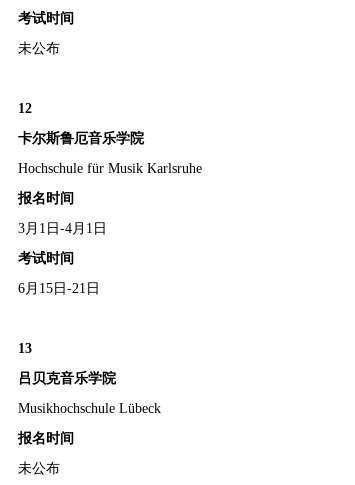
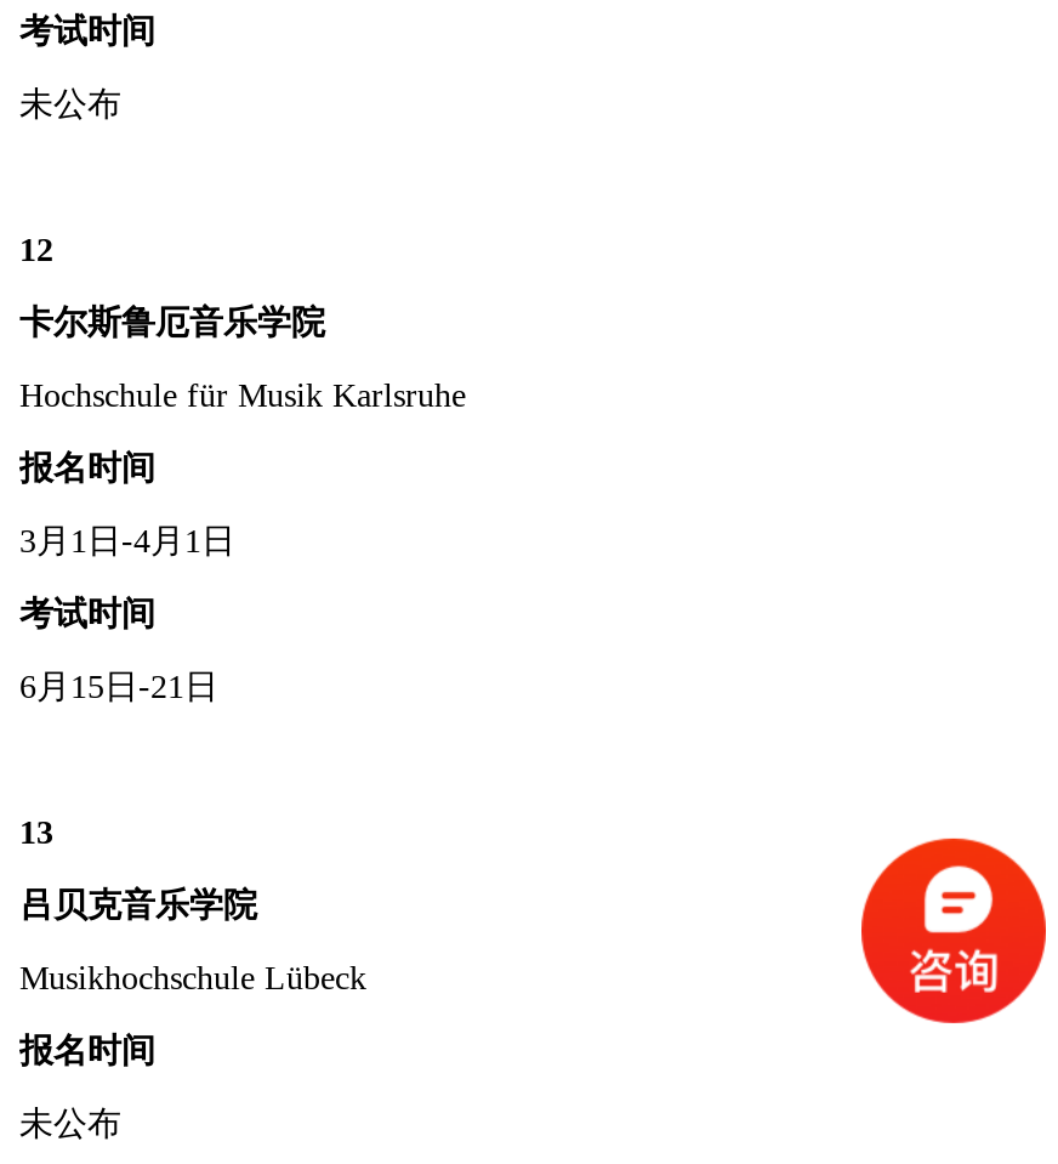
+ [image]
